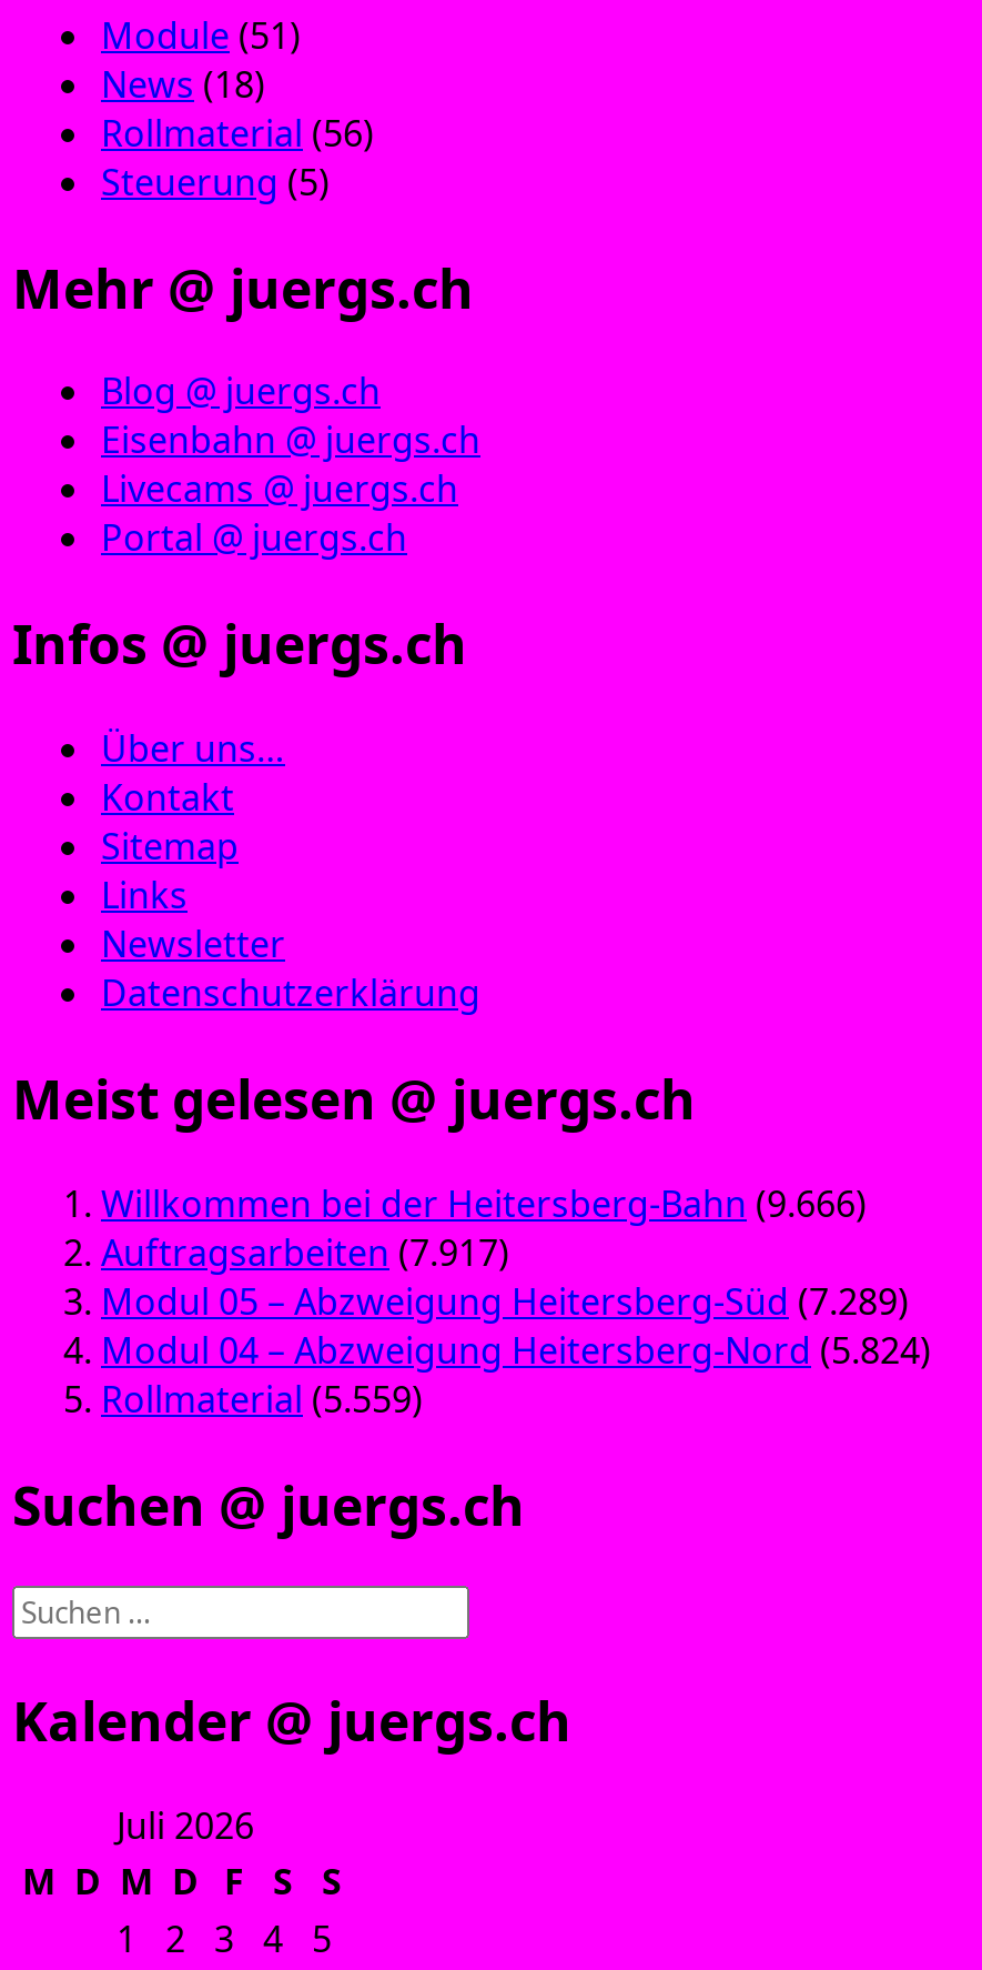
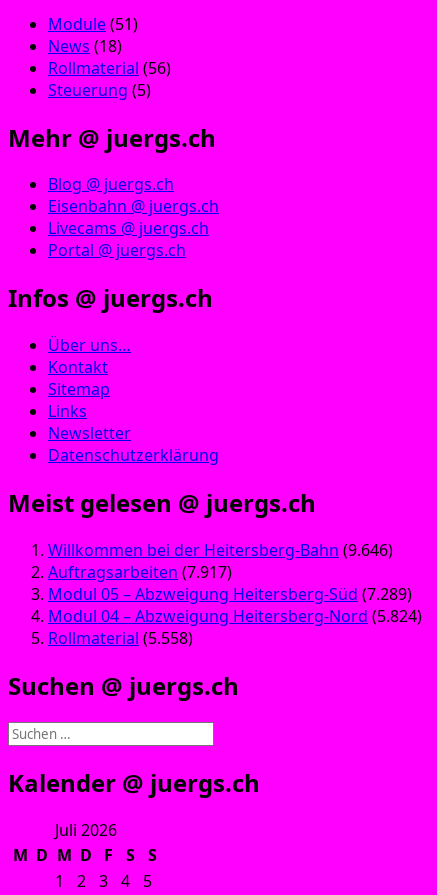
- Willkommen bei der Heitersberg-Bahn (9.666)
+ Willkommen bei der Heitersberg-Bahn (9.646)

- Rollmaterial (5.559)
+ Rollmaterial (5.558)
